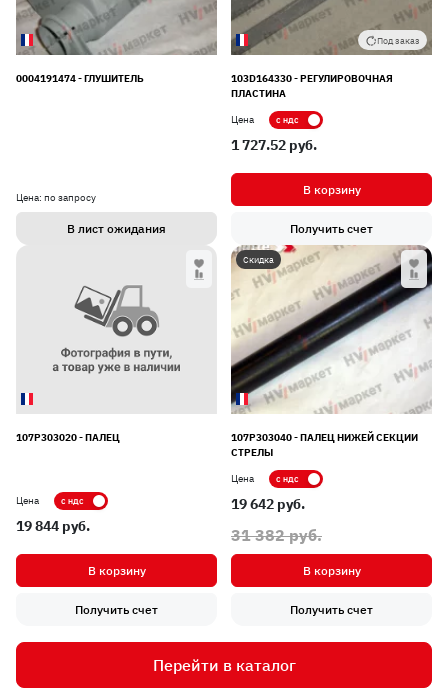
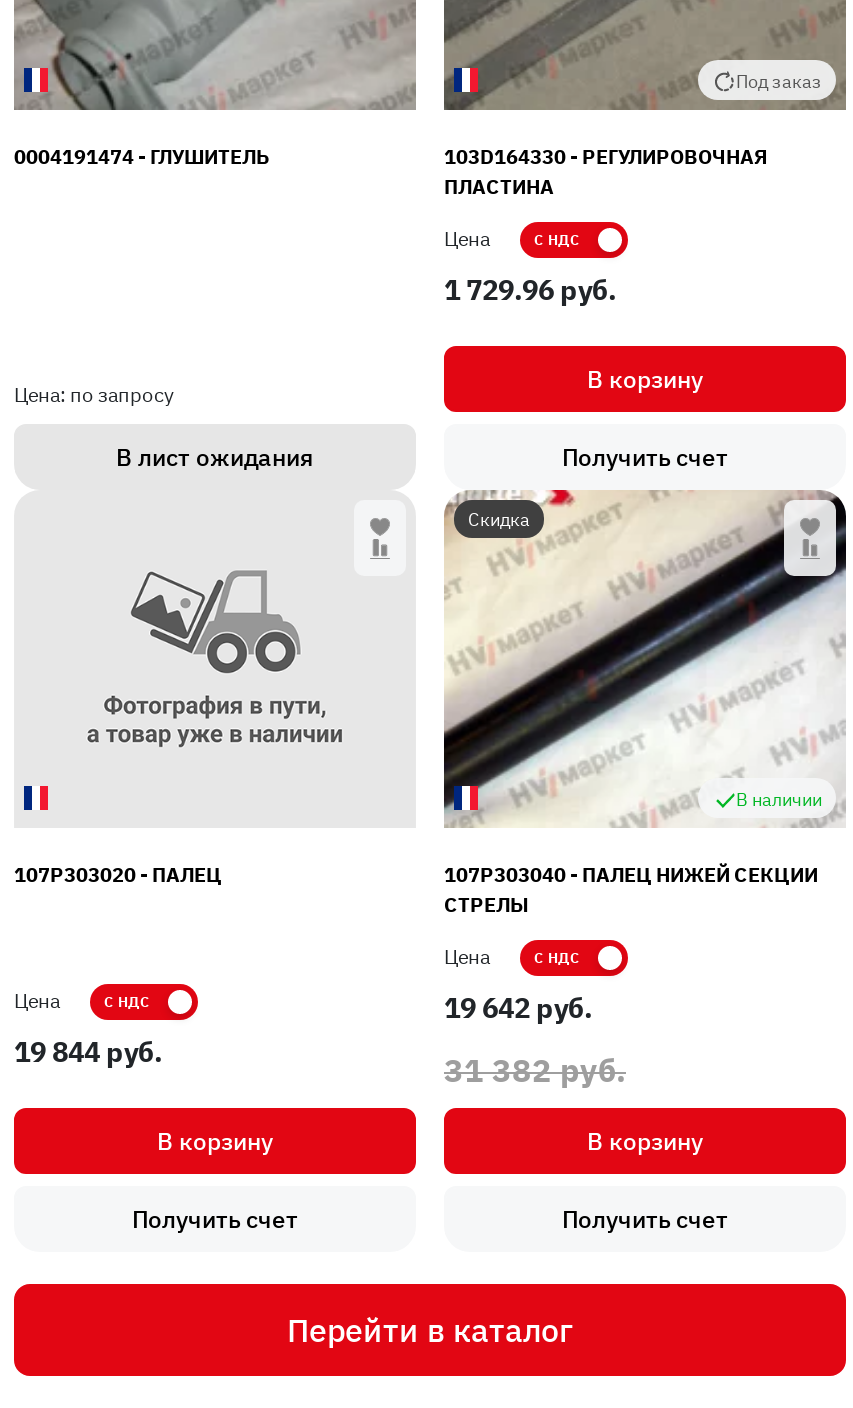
- 1 727.52 pуб.
+ 1 729.96 pуб.

+ В наличии
